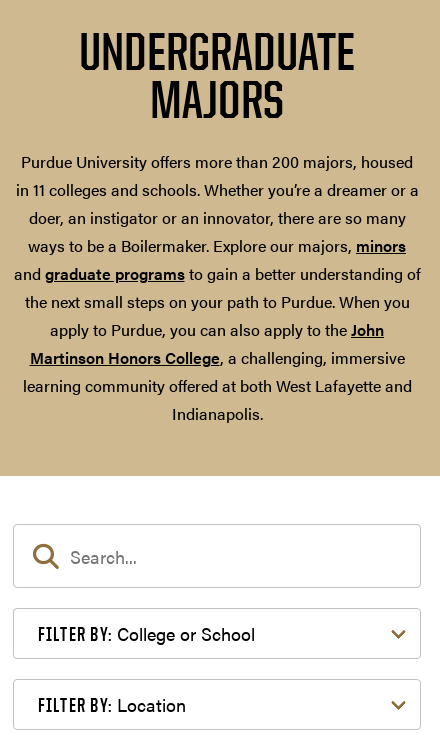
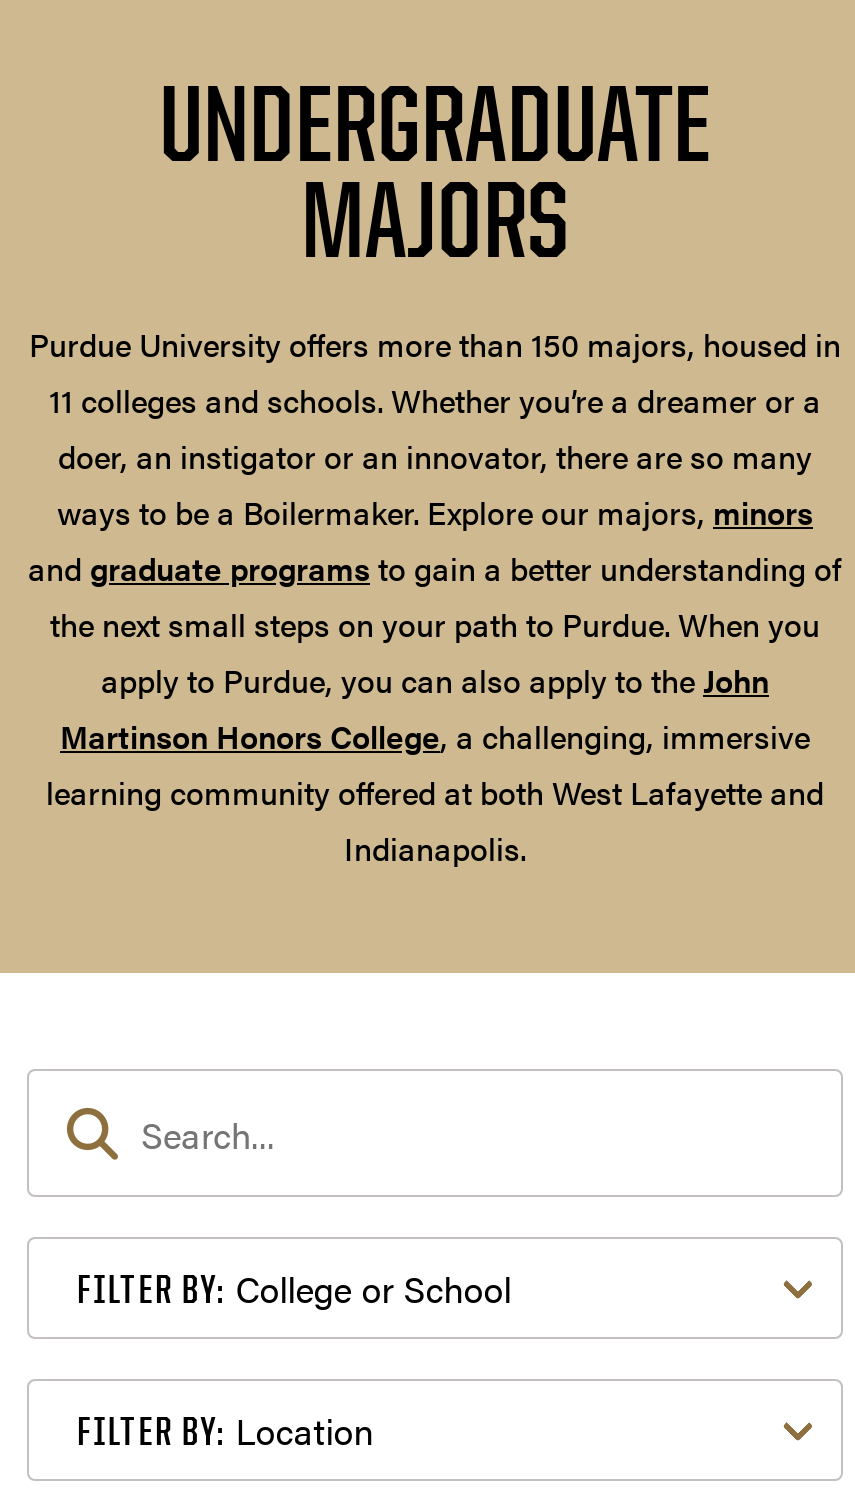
- Purdue University offers more than 200 majors, housed
- in 11 colleges and schools. Whether you’re a dreamer or a
+ Purdue University offers more than 150 majors, housed in
+ 11 colleges and schools. Whether you’re a dreamer or a
